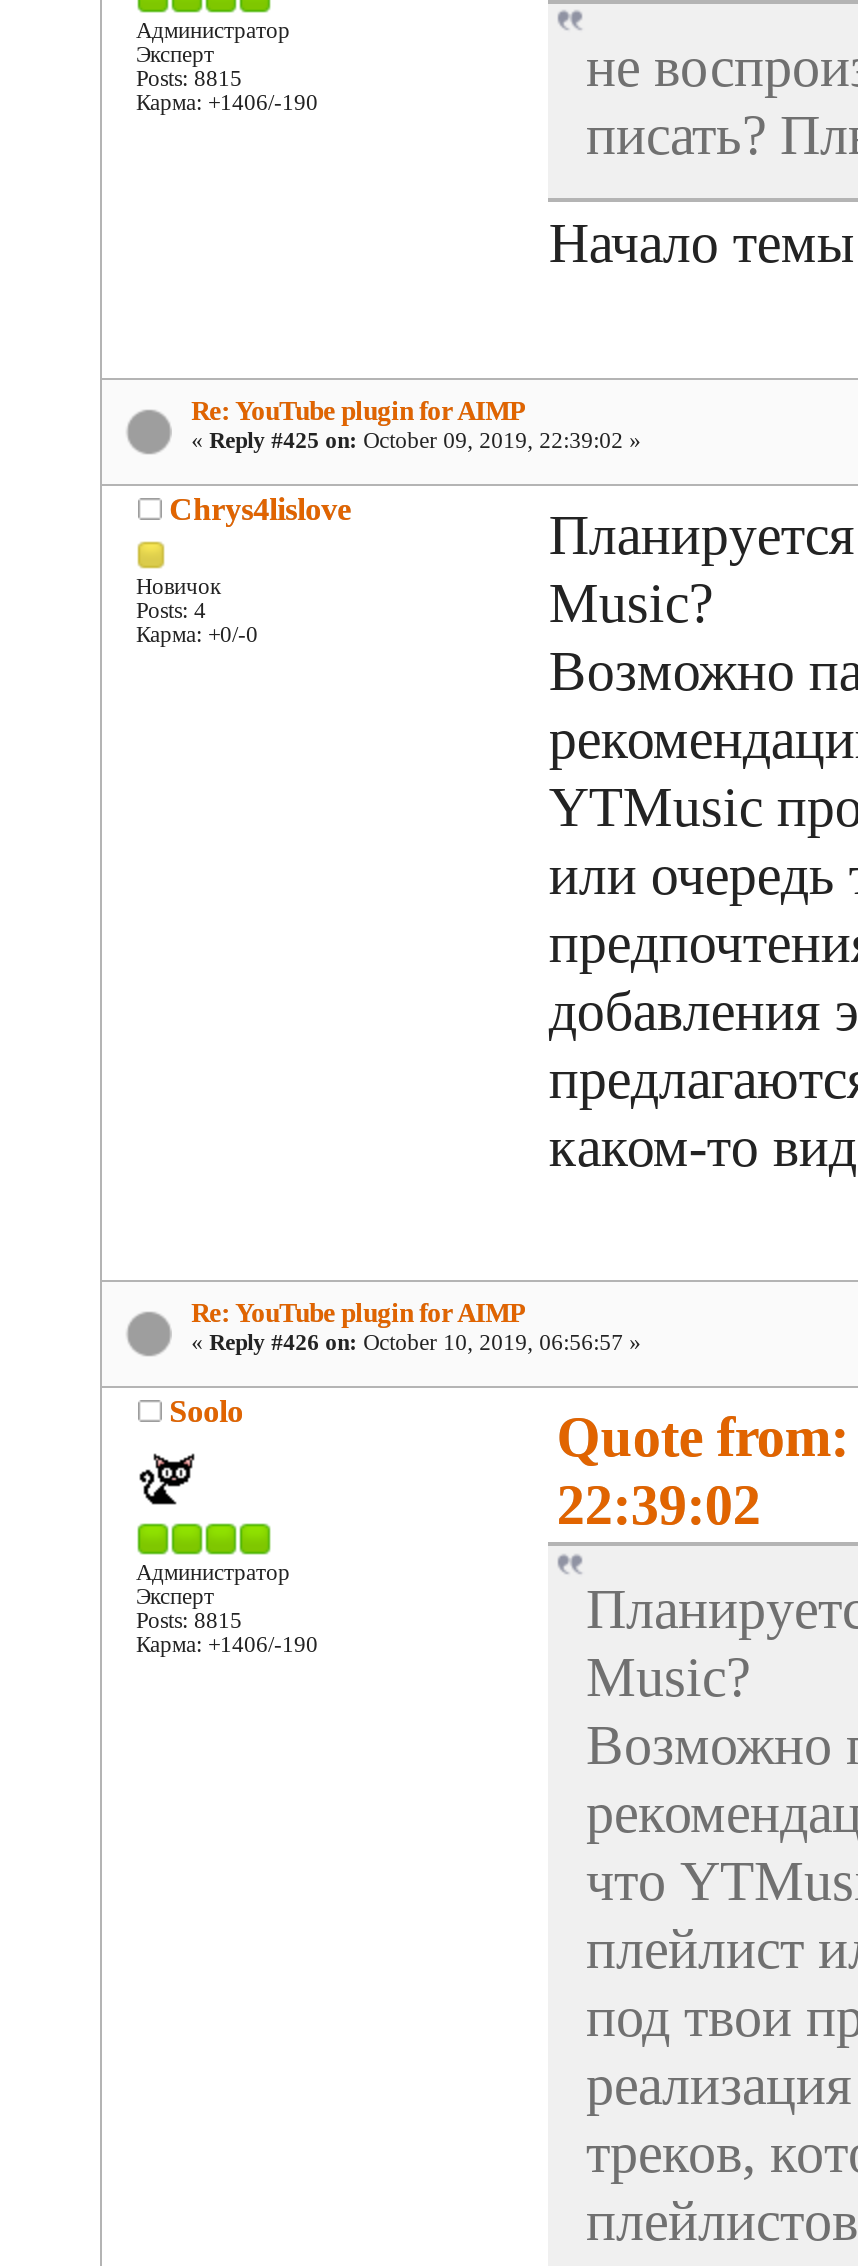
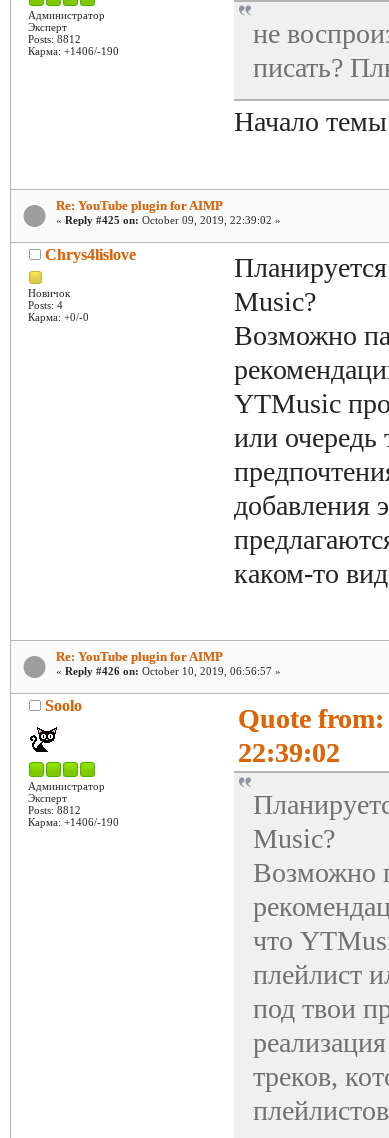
- Posts: 8815
+ Posts: 8812

- Posts: 8815
+ Posts: 8812
